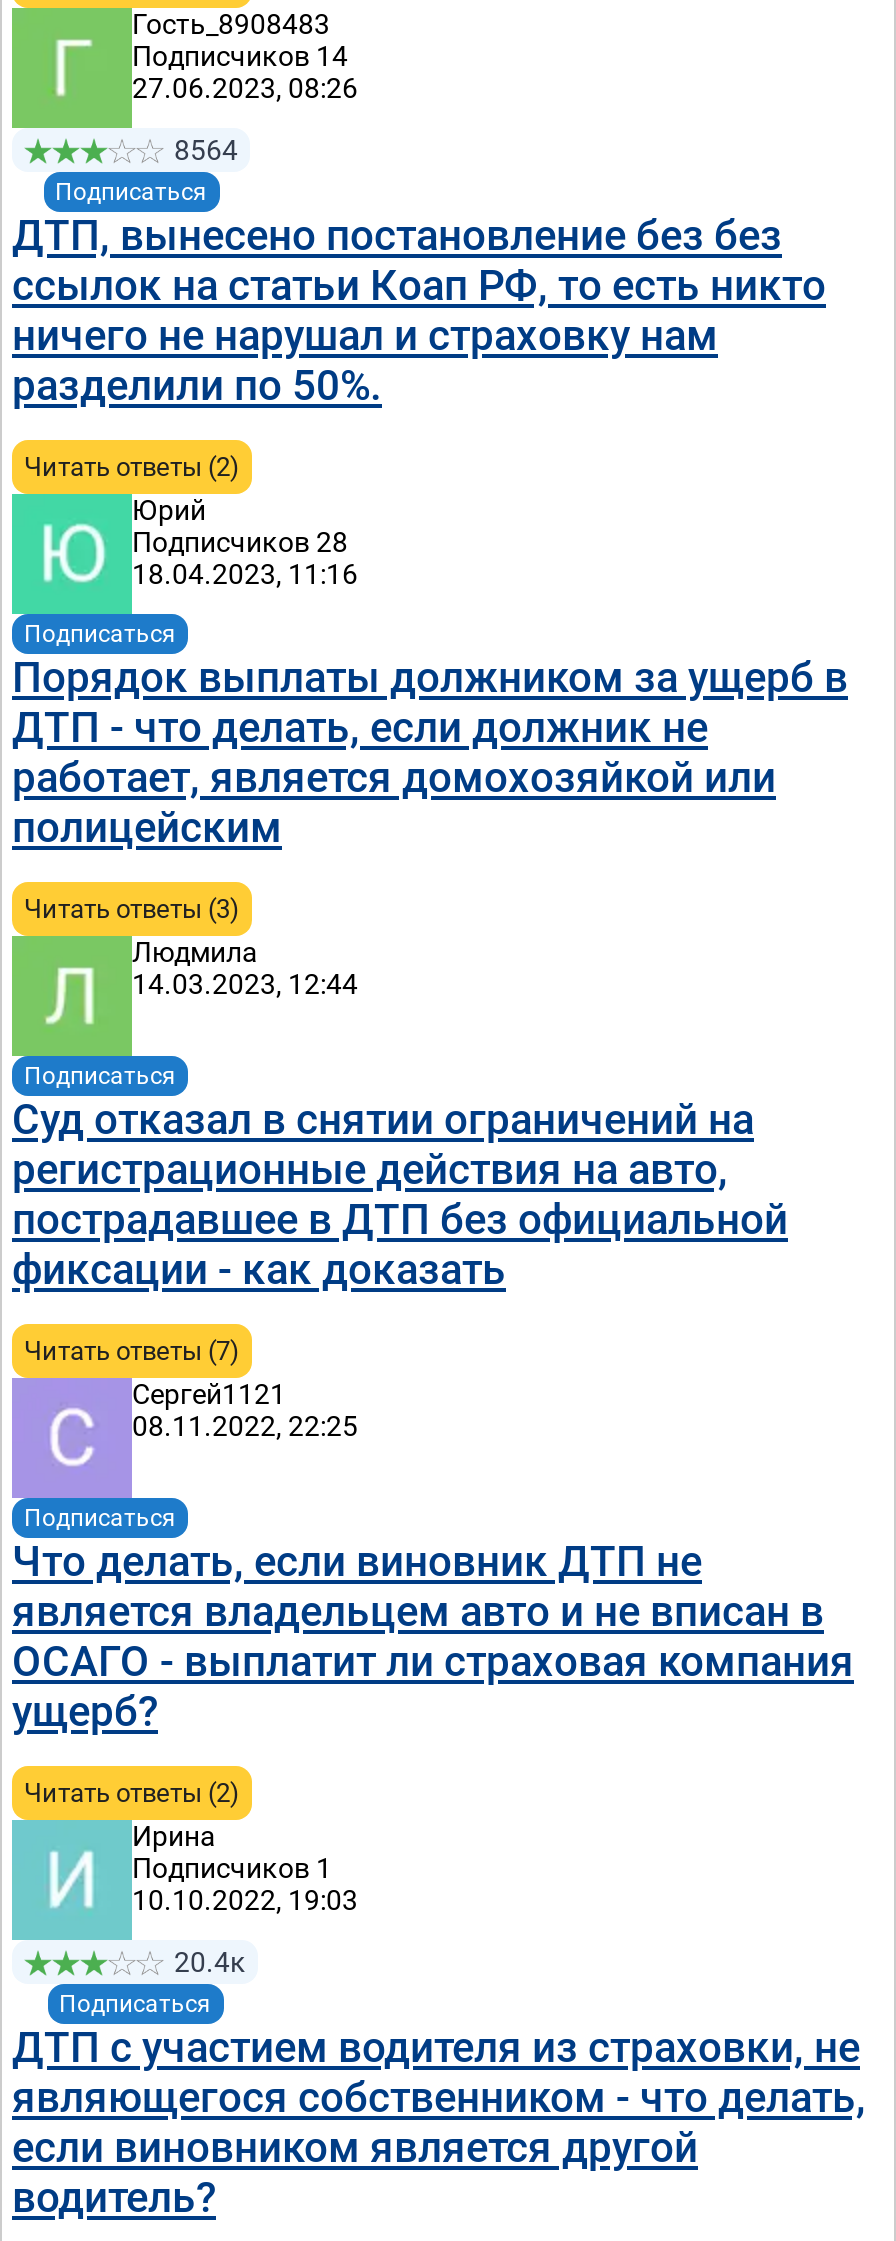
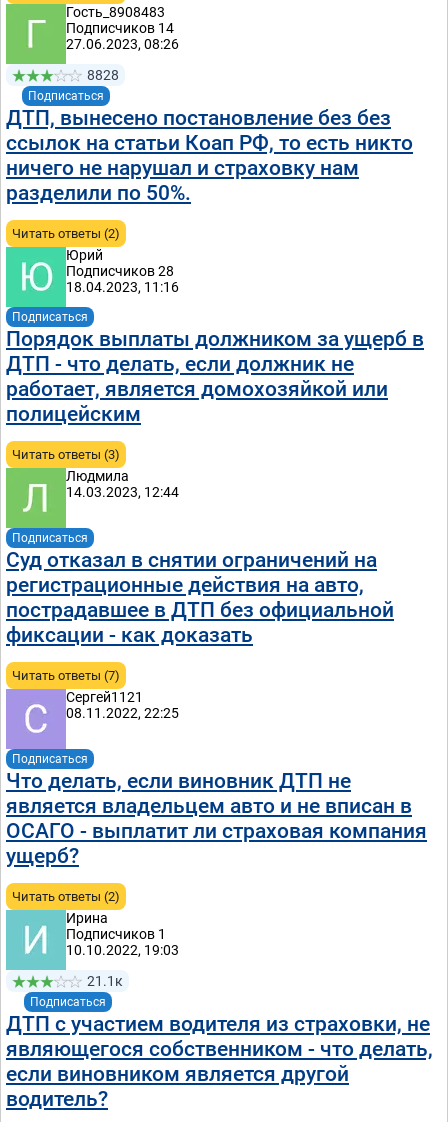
- 8564
+ 8828

- 20.4к
+ 21.1к
